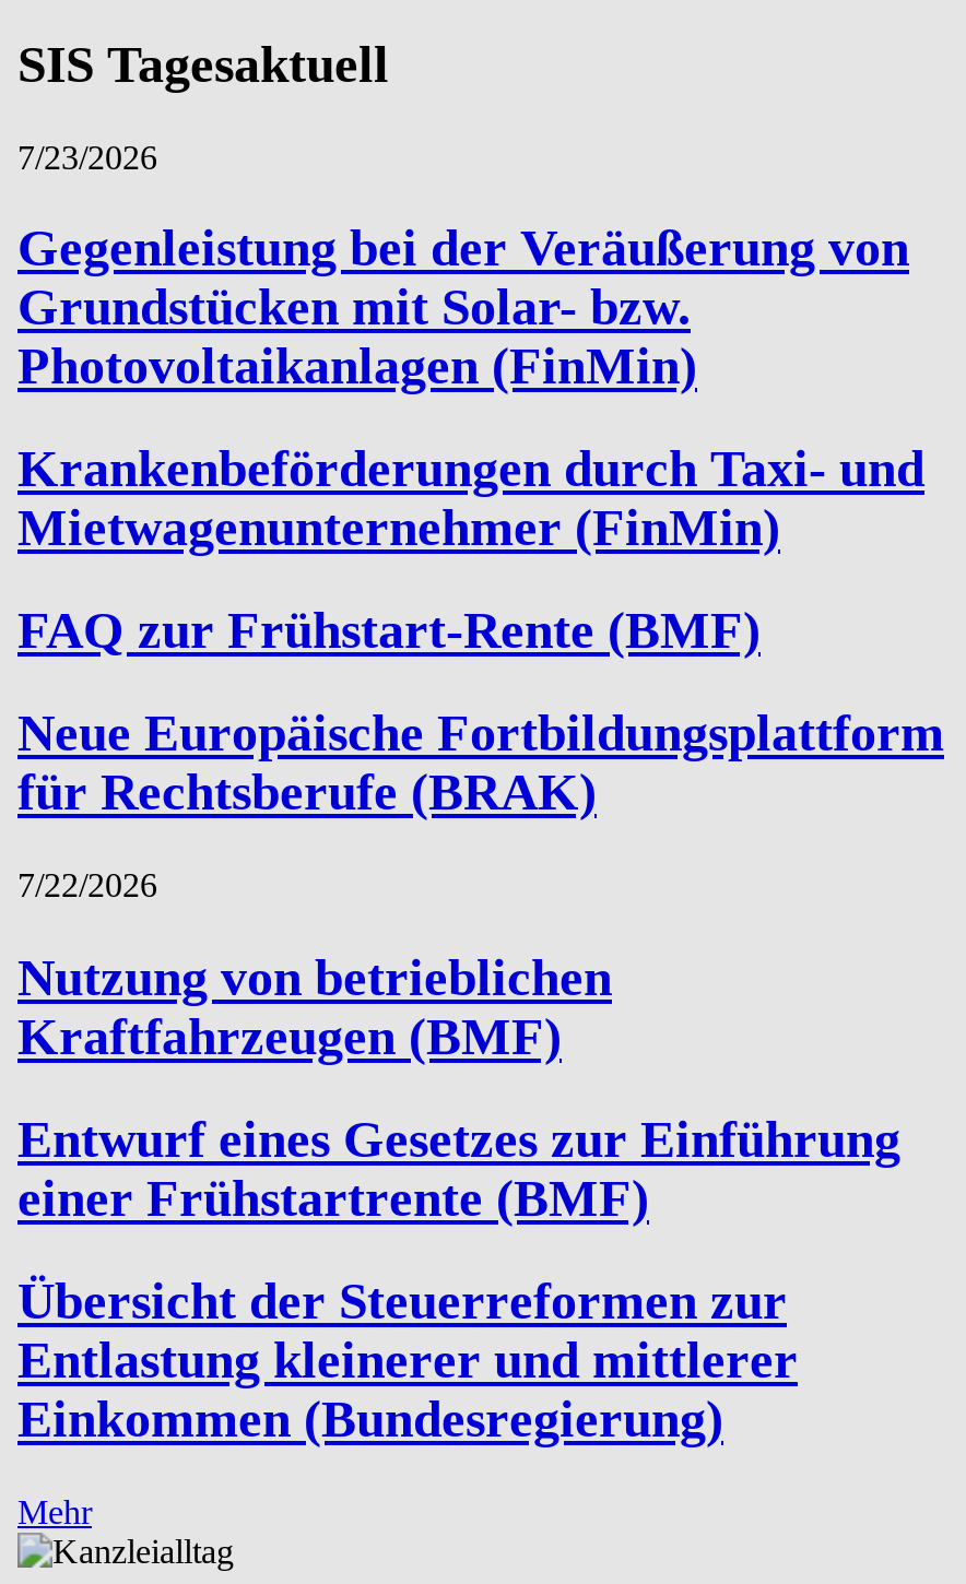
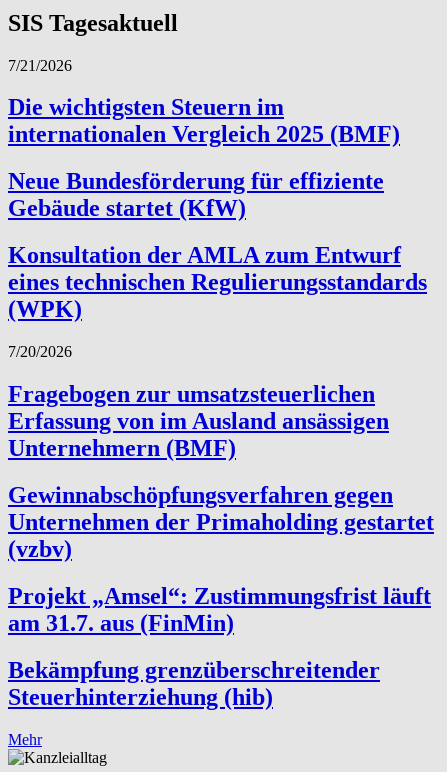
- 7/23/2026
+ 7/21/2026

- Gegenleistung bei der Veräußerung von
- Grundstücken mit Solar- bzw.
- Photovoltaikanlagen (FinMin)
+ Die wichtigsten Steuern im
+ internationalen Vergleich 2025 (BMF)

- Krankenbeförderungen durch Taxi- und
- Mietwagenunternehmer (FinMin)
+ Neue Bundesförderung für effiziente
+ Gebäude startet (KfW)

- FAQ zur Frühstart-Rente (BMF)
+ Konsultation der AMLA zum Entwurf
+ eines technischen Regulierungsstandards
+ (WPK)

- Neue Europäische Fortbildungsplattform
- für Rechtsberufe (BRAK)
+ 7/20/2026

- 7/22/2026
+ Fragebogen zur umsatzsteuerlichen
+ Erfassung von im Ausland ansässigen
+ Unternehmern (BMF)

- Nutzung von betrieblichen
- Kraftfahrzeugen (BMF)
+ Gewinnabschöpfungsverfahren gegen
+ Unternehmen der Primaholding gestartet
+ (vzbv)

- Entwurf eines Gesetzes zur Einführung
- einer Frühstartrente (BMF)
+ Projekt „Amsel“: Zustimmungsfrist läuft
+ am 31.7. aus (FinMin)

- Übersicht der Steuerreformen zur
- Entlastung kleinerer und mittlerer
- Einkommen (Bundesregierung)
+ Bekämpfung grenzüberschreitender
+ Steuerhinterziehung (hib)
